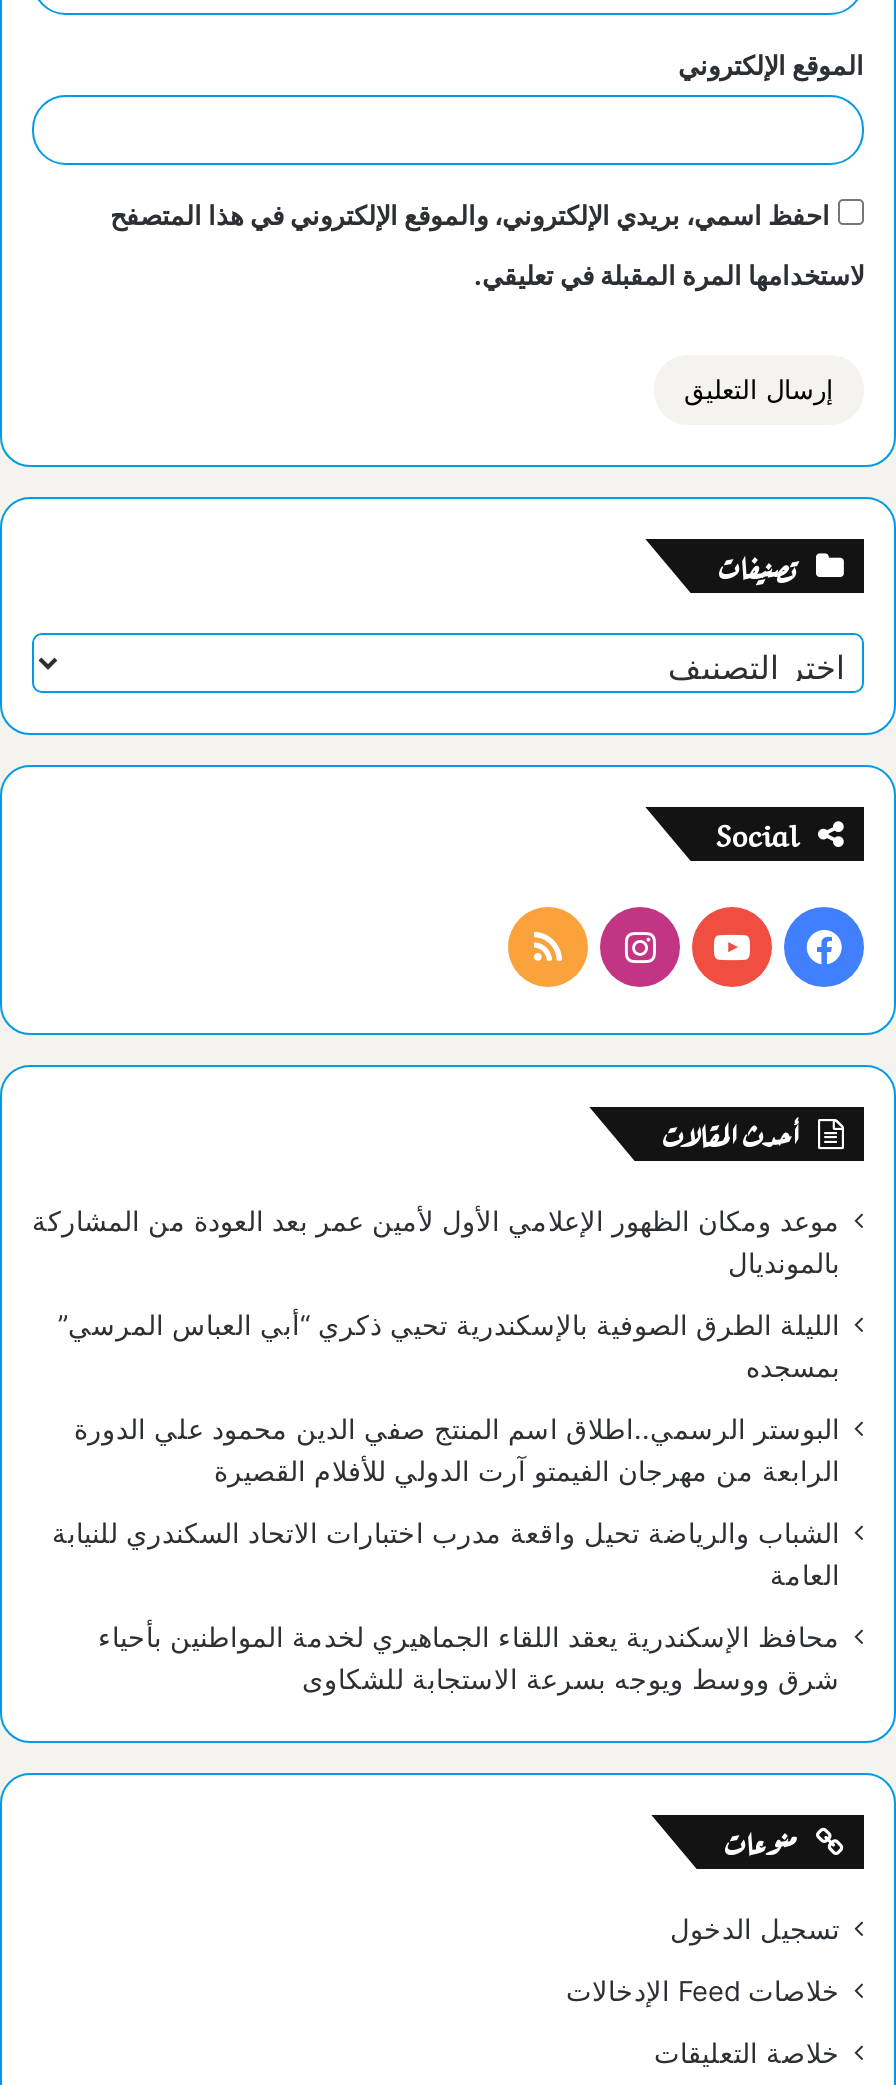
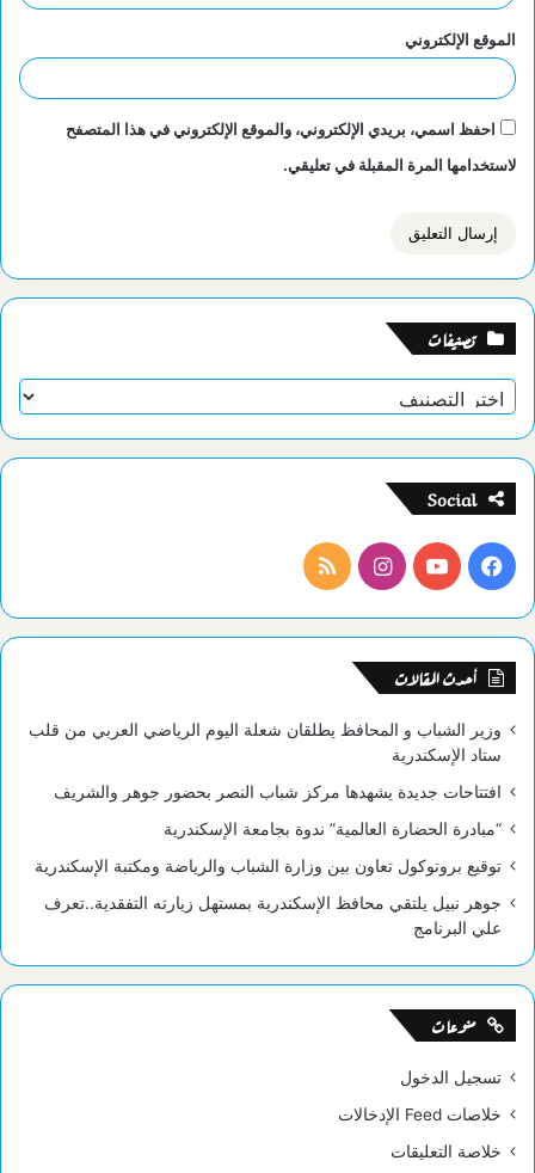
- موعد ومكان الظهور الإعلامي الأول لأمين عمر بعد العودة من المشاركة
- بالمونديال
+ وزير الشباب و المحافظ يطلقان شعلة اليوم الرياضي العربي من قلب
+ ستاد الإسكندرية

- الليلة الطرق الصوفية بالإسكندرية تحيي ذكري “أبي العباس المرسي”
- بمسجده
+ افتتاحات جديدة يشهدها مركز شباب النصر بحضور جوهر والشريف

- البوستر الرسمي..اطلاق اسم المنتج صفي الدين محمود علي الدورة
- الرابعة من مهرجان الفيمتو آرت الدولي للأفلام القصيرة
+ “مبادرة الحضارة العالمية” ندوة بجامعة الإسكندرية

- الشباب والرياضة تحيل واقعة مدرب اختبارات الاتحاد السكندري للنيابة
- العامة
+ توقيع بروتوكول تعاون بين وزارة الشباب والرياضة ومكتبة الإسكندرية

- محافظ الإسكندرية يعقد اللقاء الجماهيري لخدمة المواطنين بأحياء
- شرق ووسط ويوجه بسرعة الاستجابة للشكاوى
+ جوهر نبيل يلتقي محافظ الإسكندرية بمستهل زيارته التفقدية..تعرف
+ علي البرنامج
